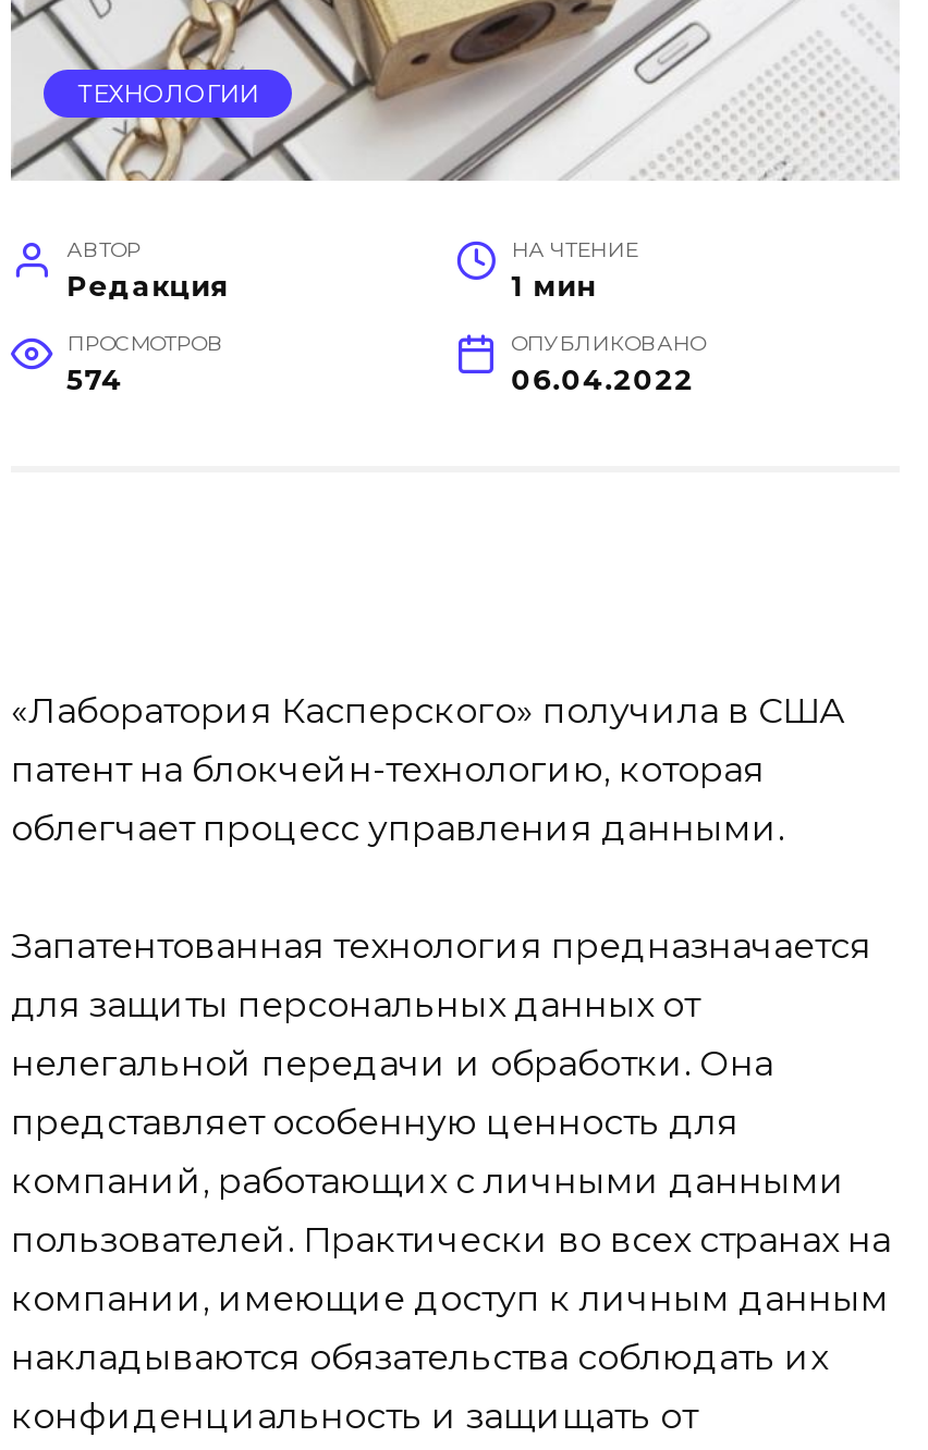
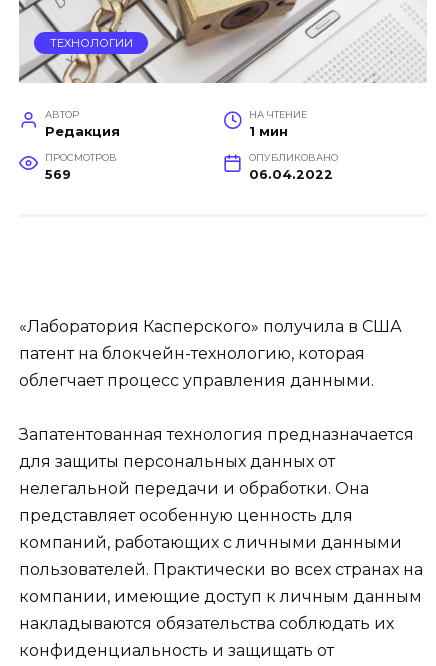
- 574
+ 569
